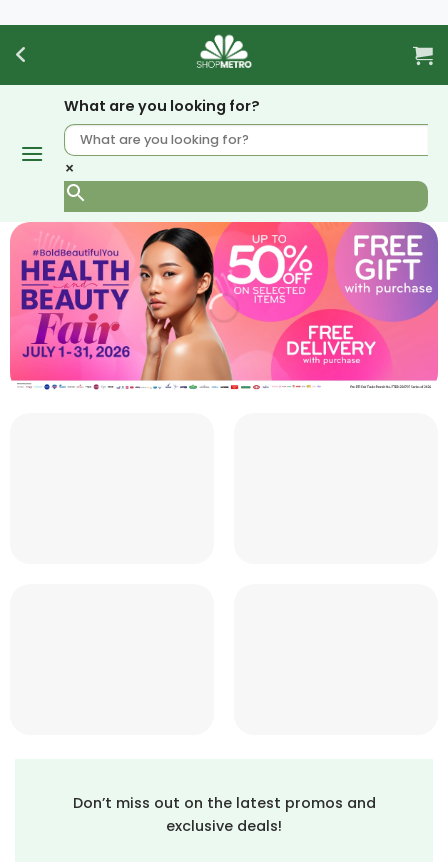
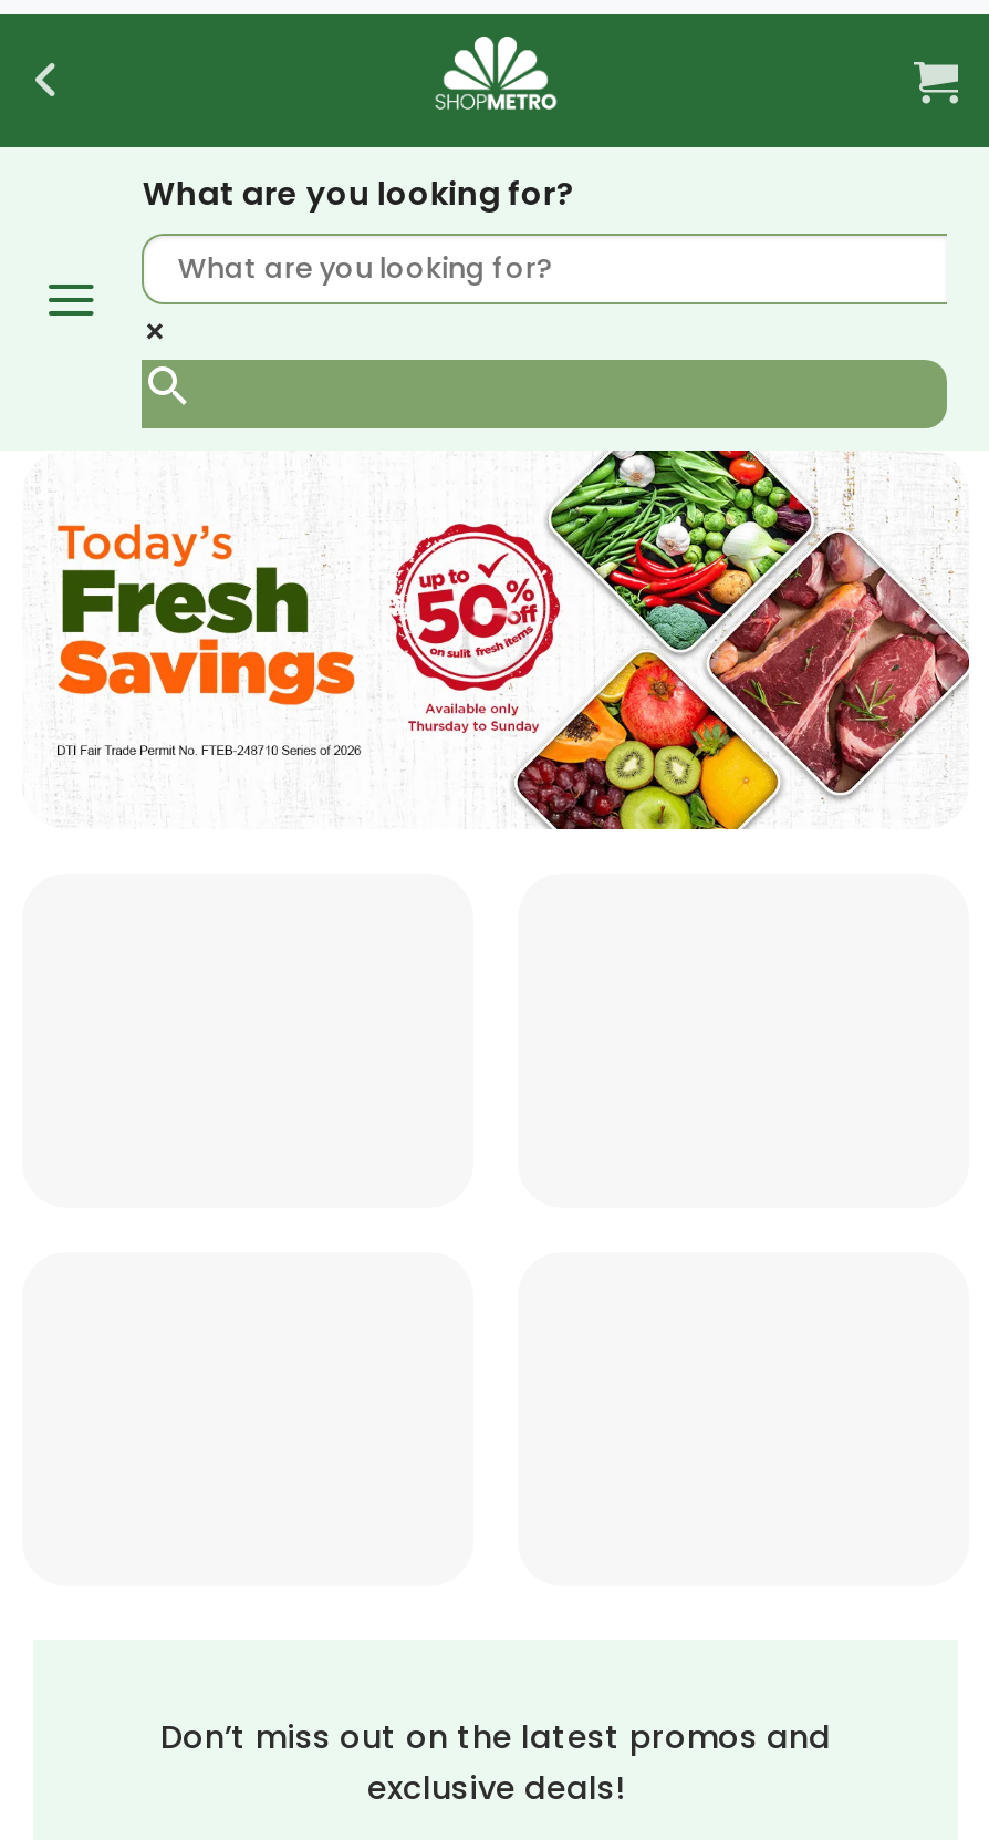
- [image]
+ [image]
